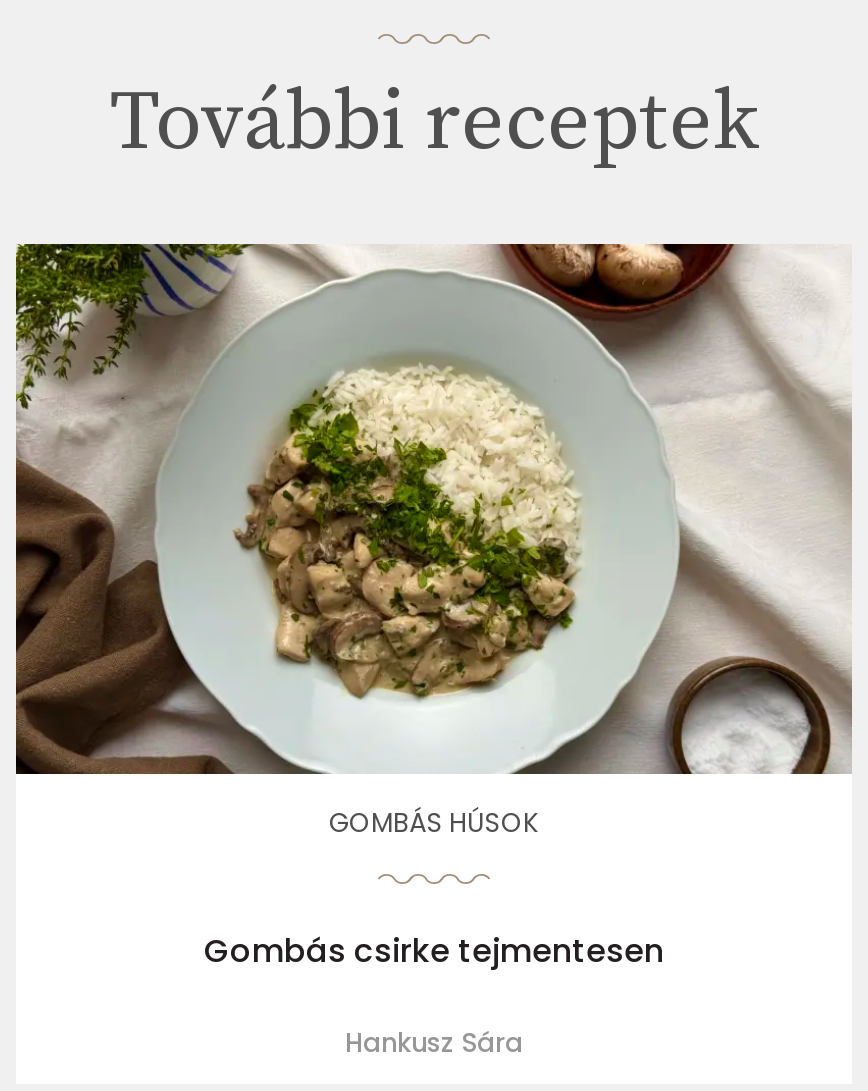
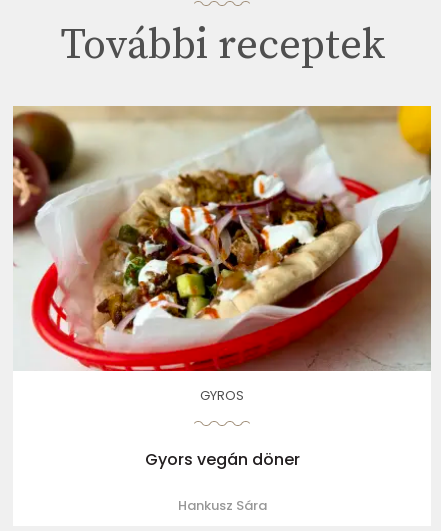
- [image]
- GOMBÁS HÚSOK
+ [image]
+ GYROS

- Gombás csirke tejmentesen
+ Gyors vegán döner
